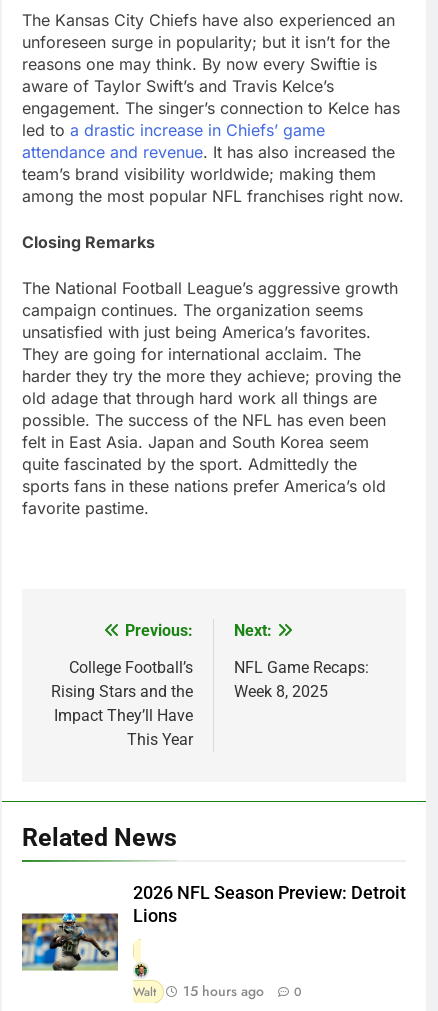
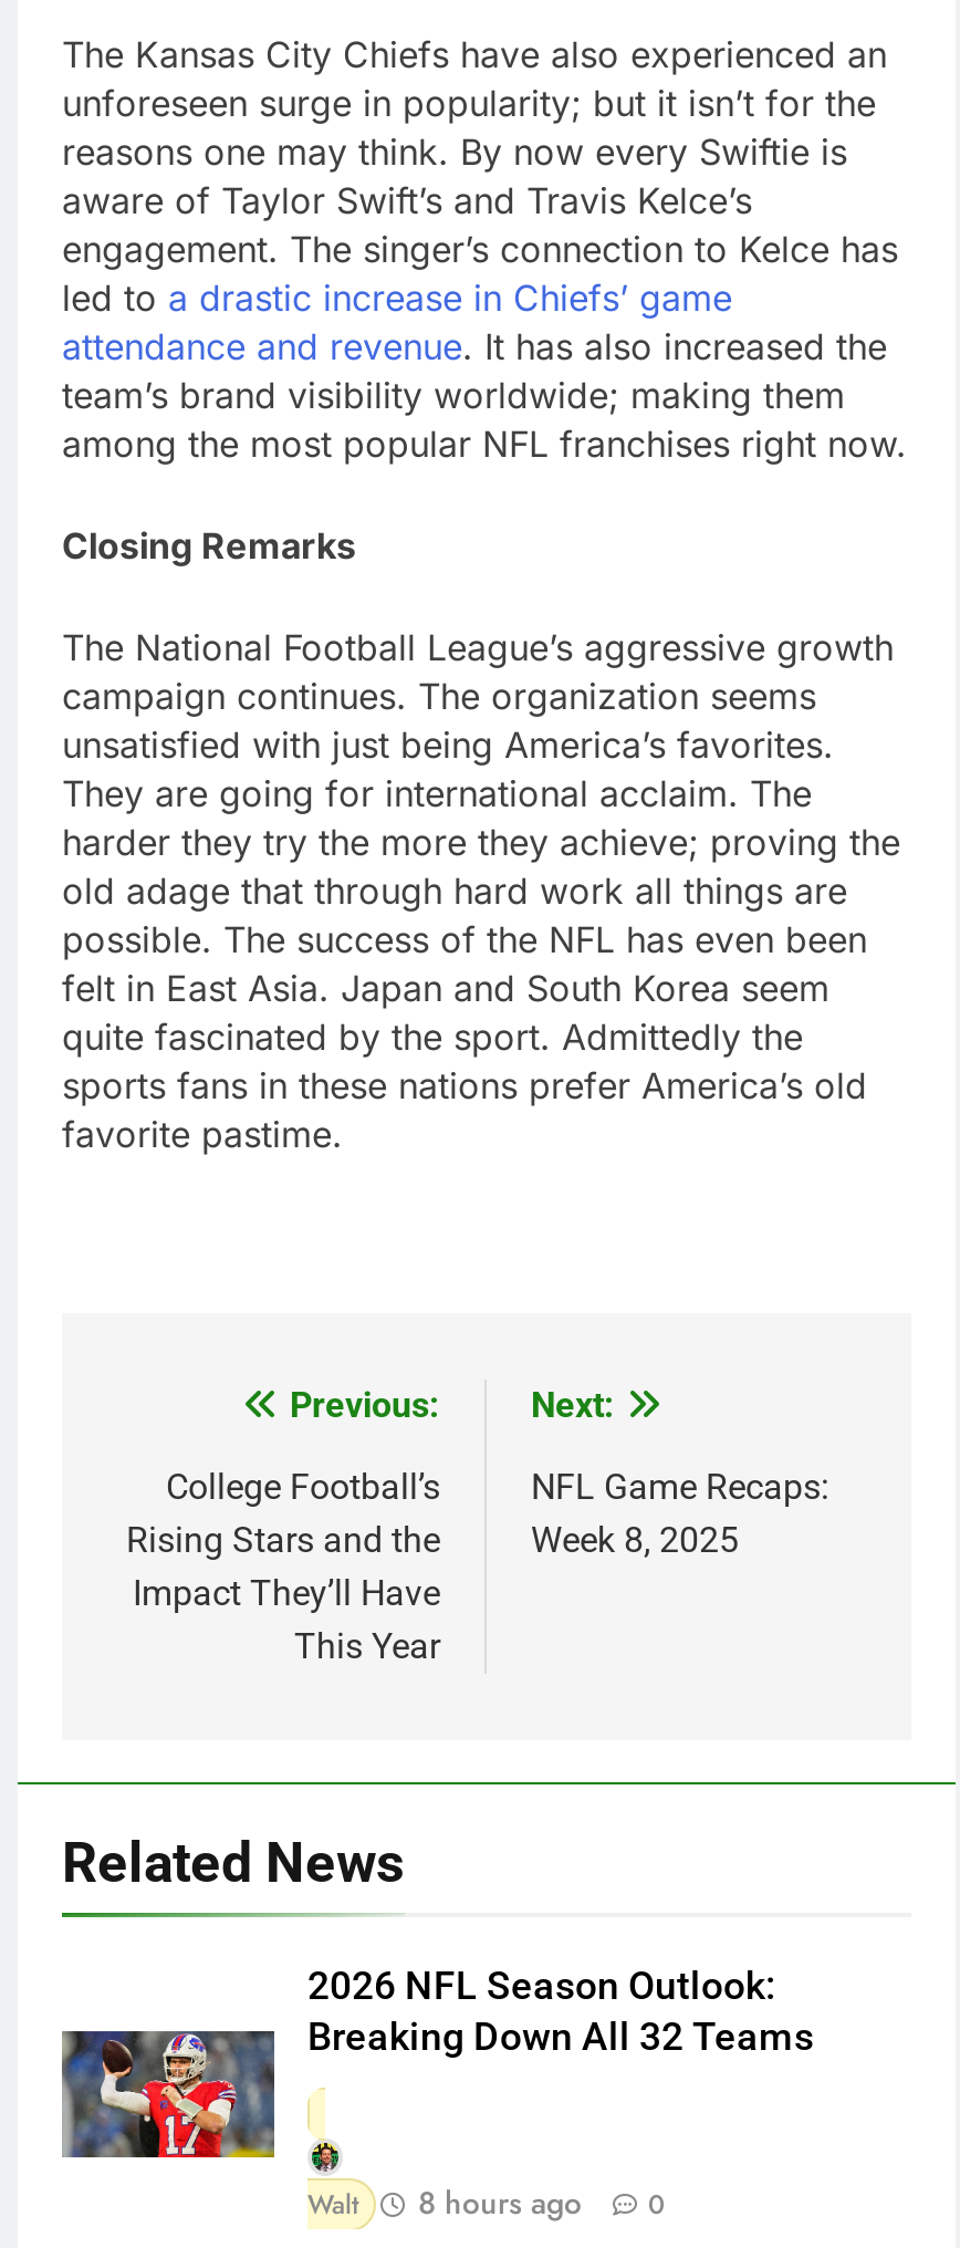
- [image]
- 2026 NFL Season Preview: Detroit
- Lions
+ [image]
+ 2026 NFL Season Outlook:
+ Breaking Down All 32 Teams

- Walt 15 hours ago 0
+ Walt 8 hours ago 0
